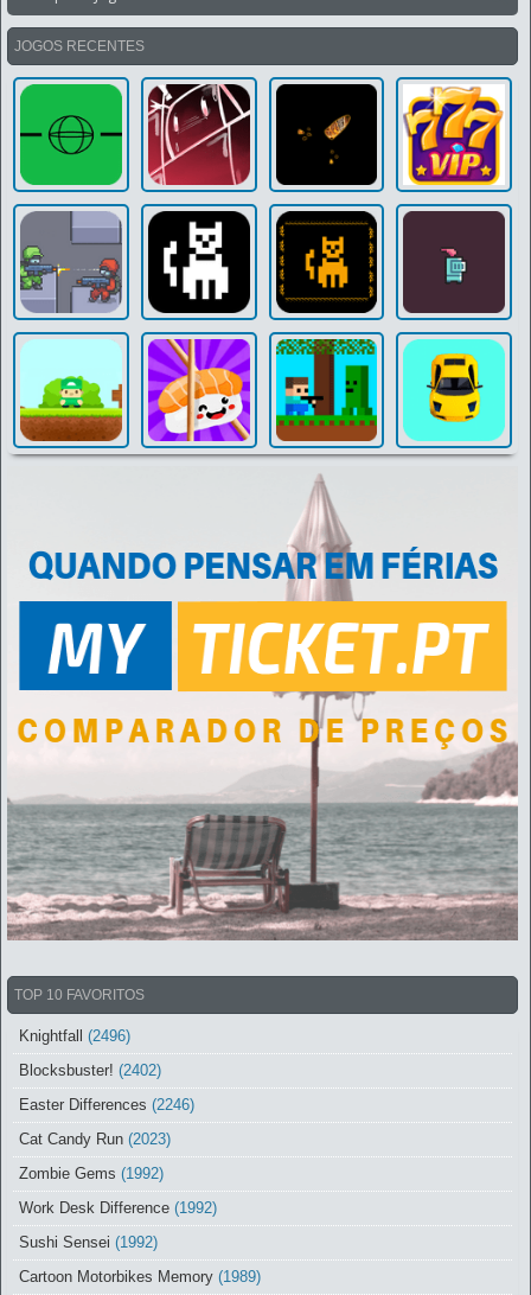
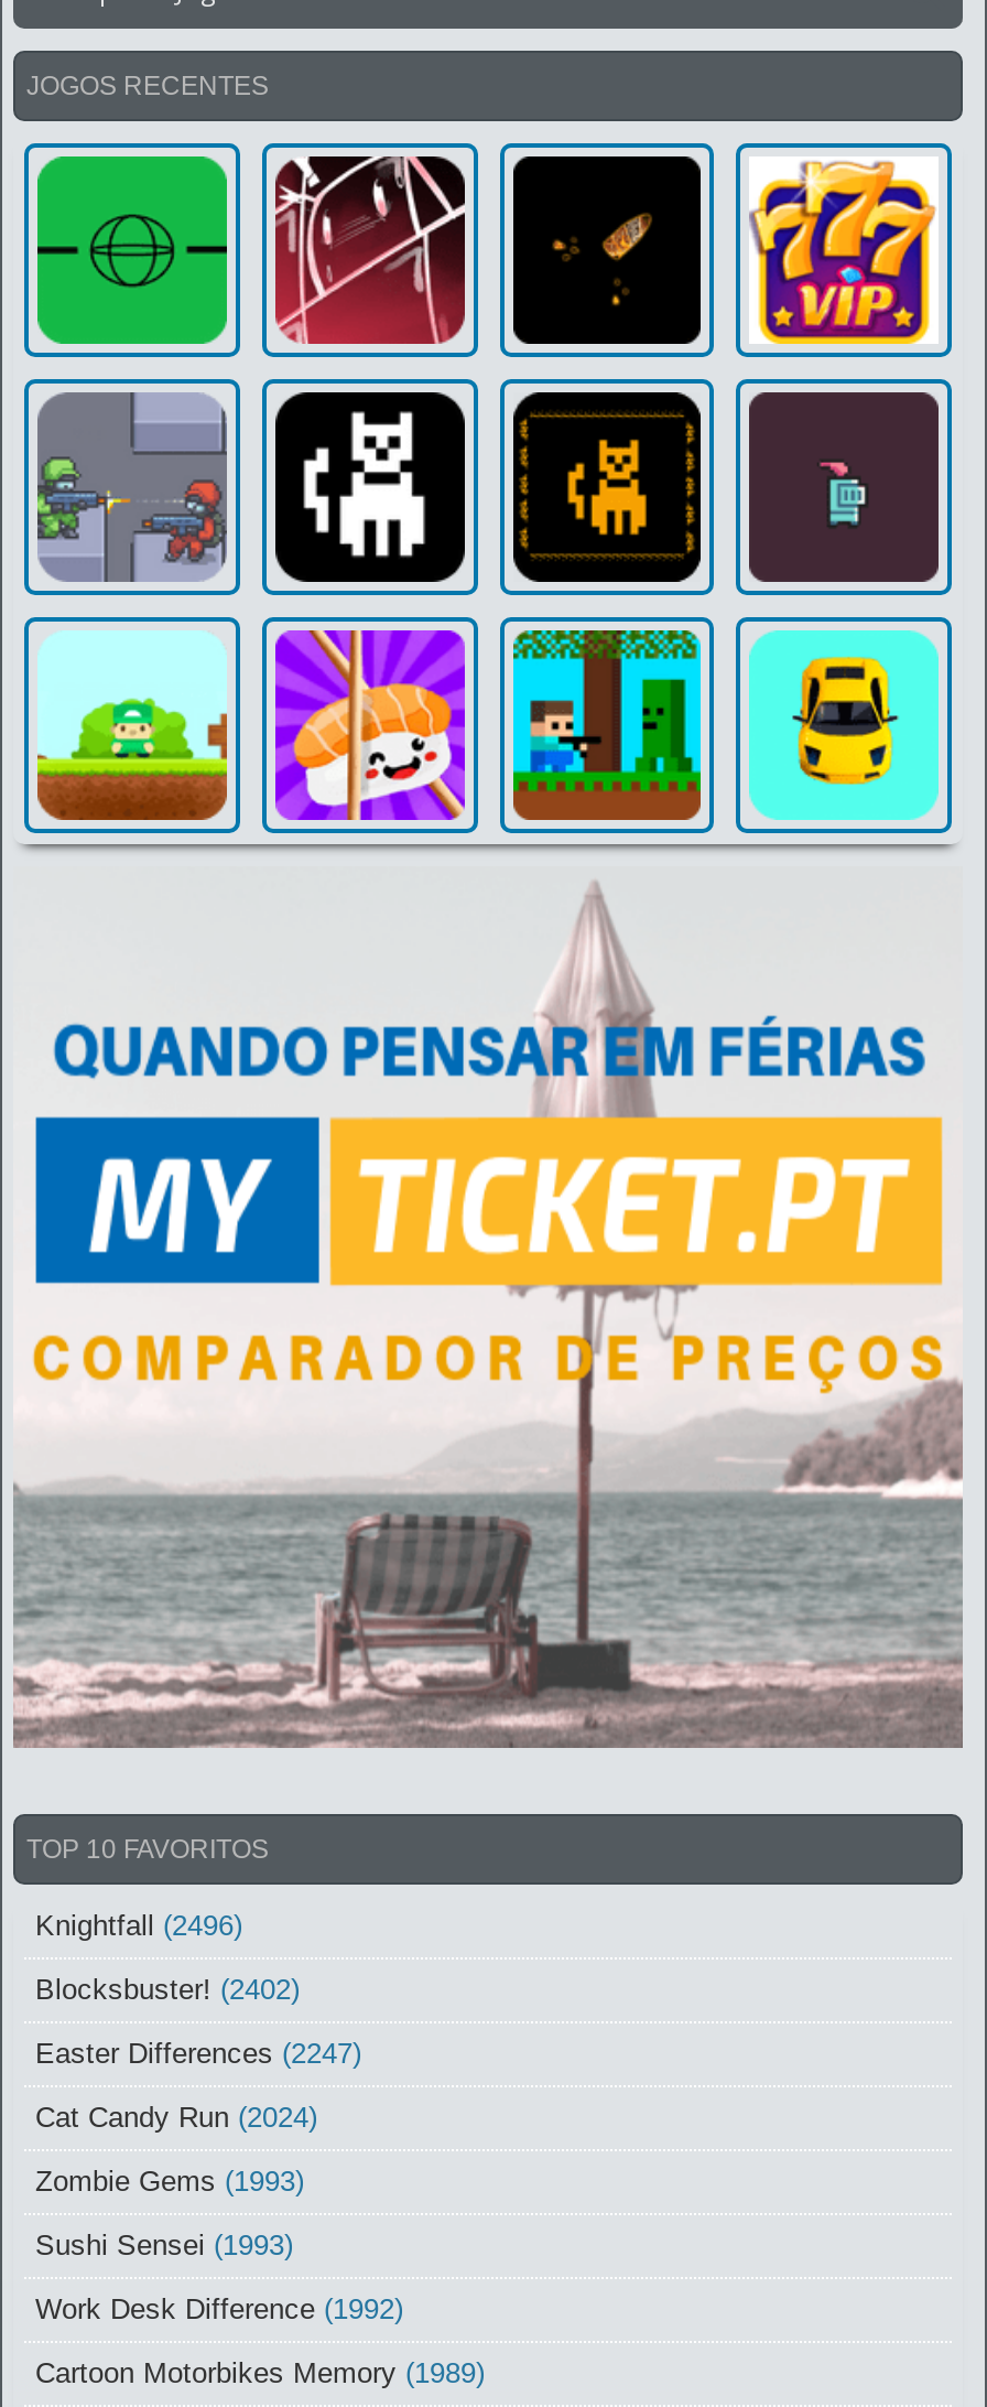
- Easter Differences (2246)
- Cat Candy Run (2023)
- Zombie Gems (1992)
+ Easter Differences (2247)
+ Cat Candy Run (2024)
+ Zombie Gems (1993)
+ Sushi Sensei (1993)

moved down: Work Desk Difference (1992)

- Sushi Sensei (1992)
